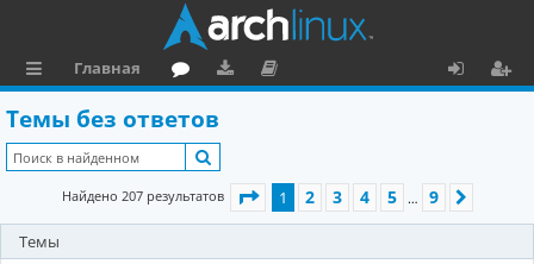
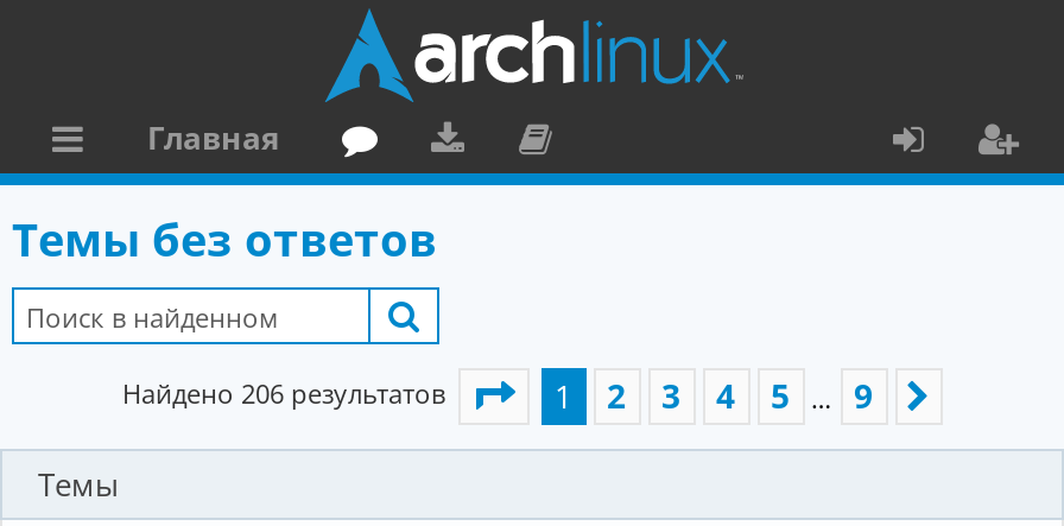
- Найдено 207 результатов
+ Найдено 206 результатов
